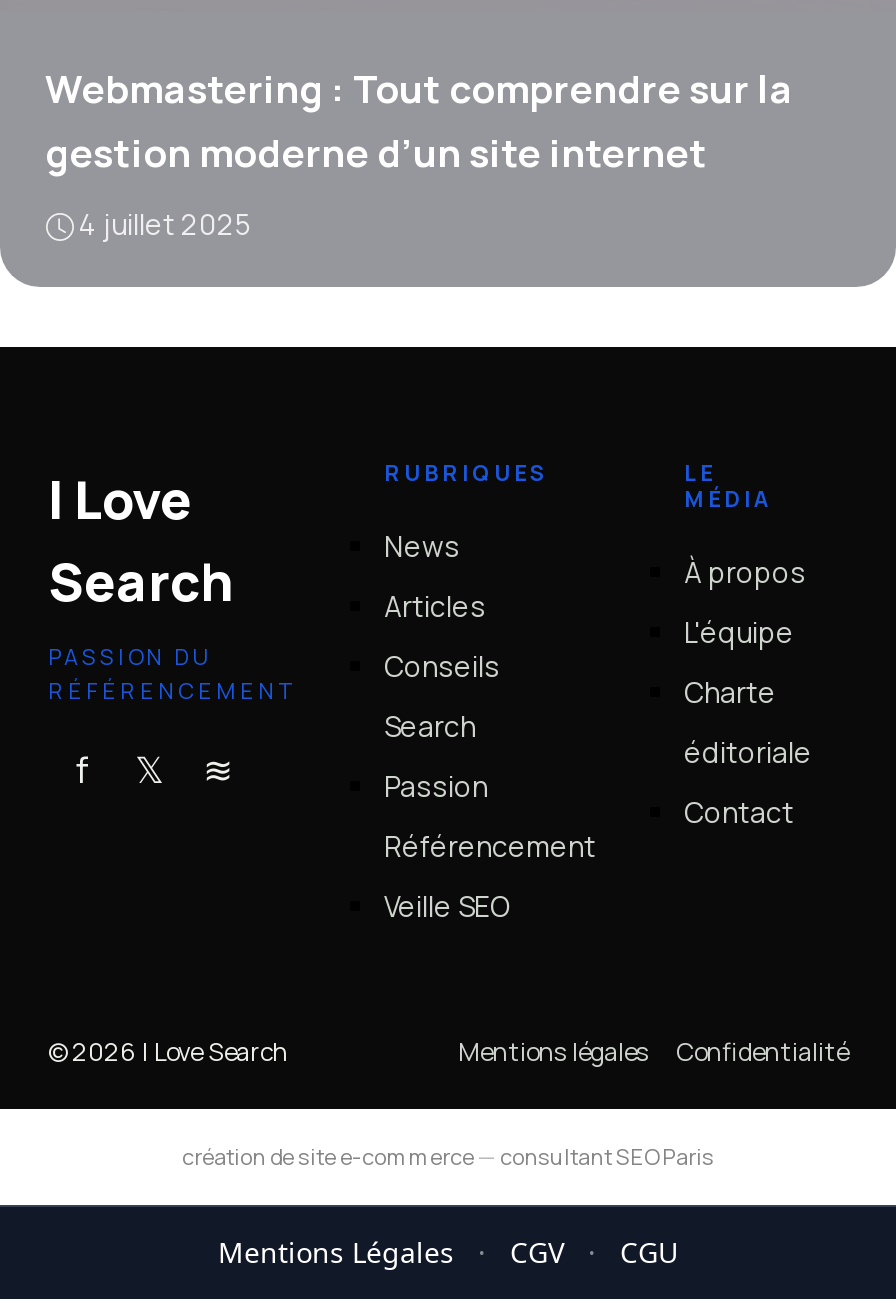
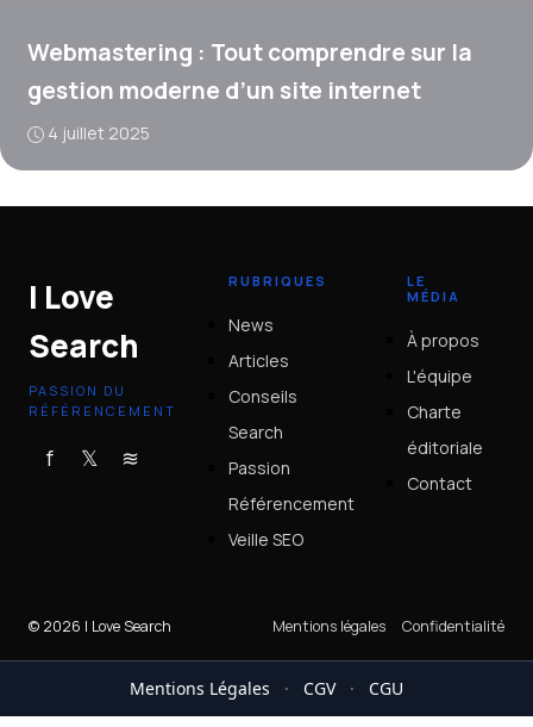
- création de site e-commerce— consultant SEO Paris
